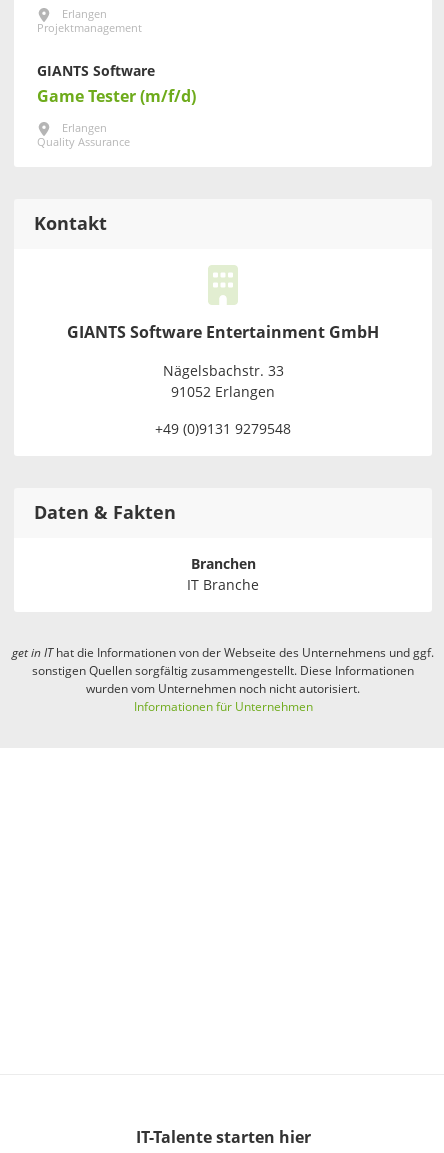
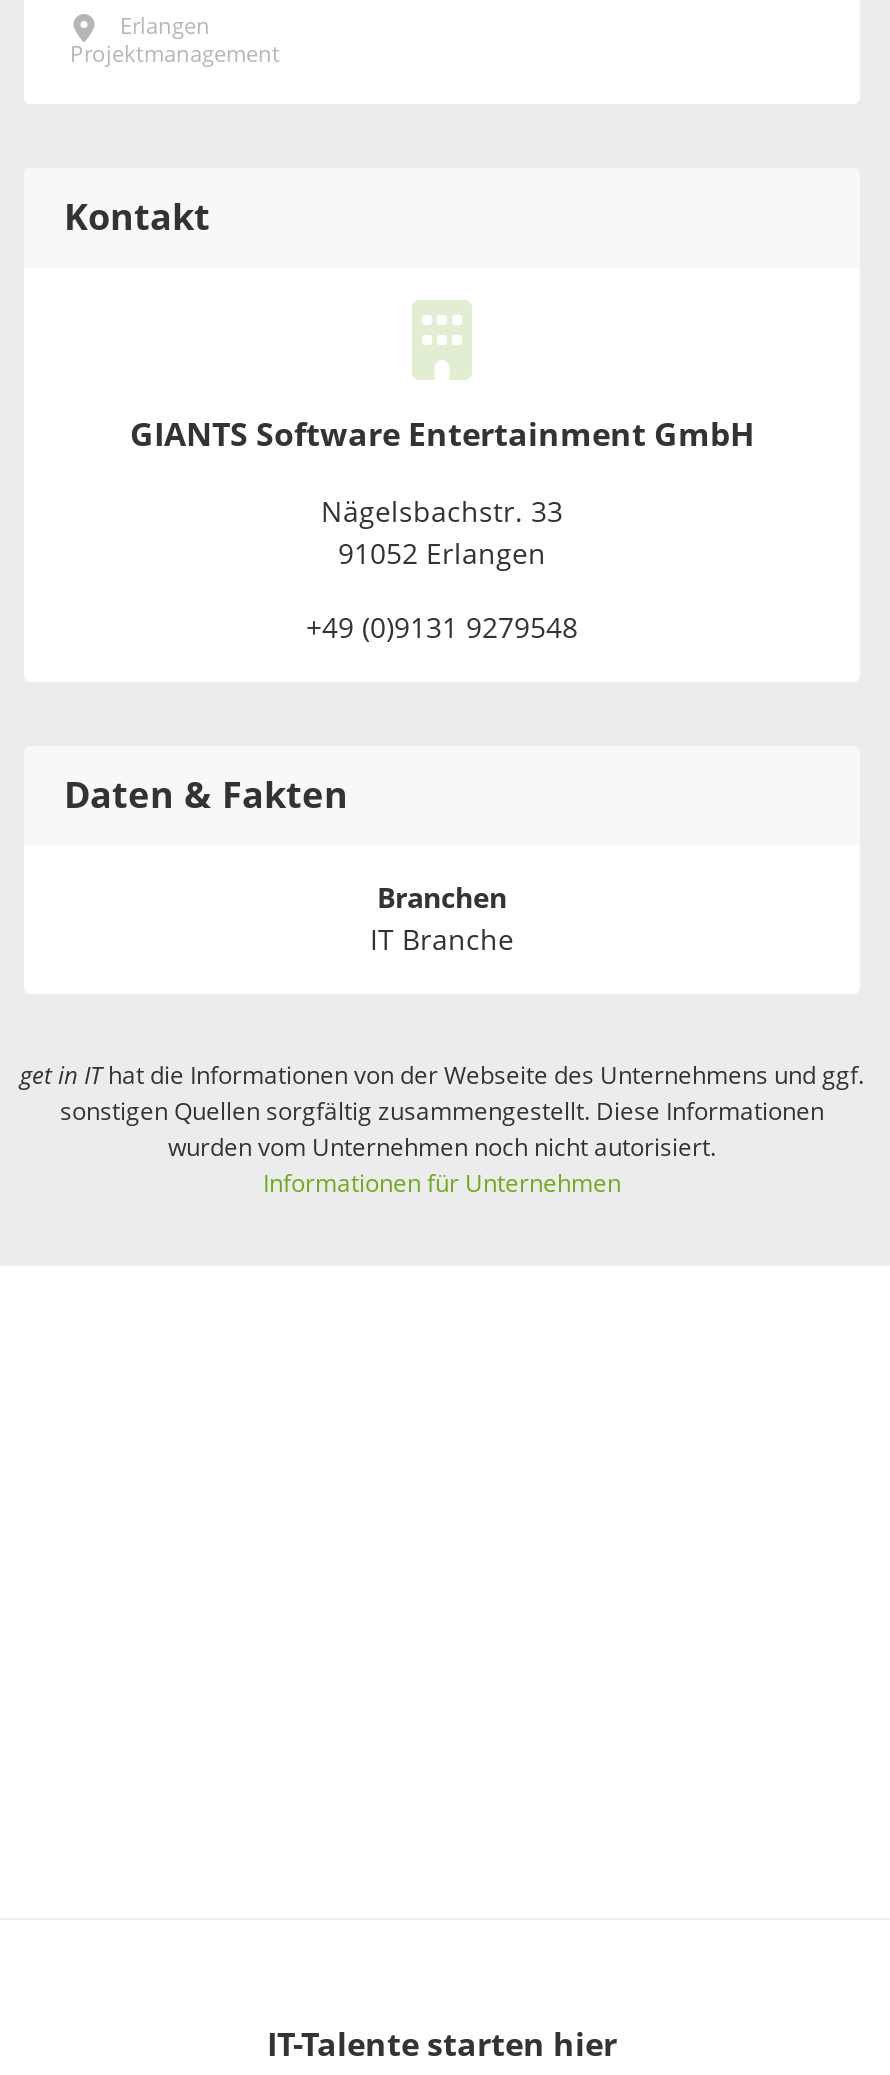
- GIANTS Software
- Game Tester (m/f/d)
- Erlangen
- Quality Assurance
